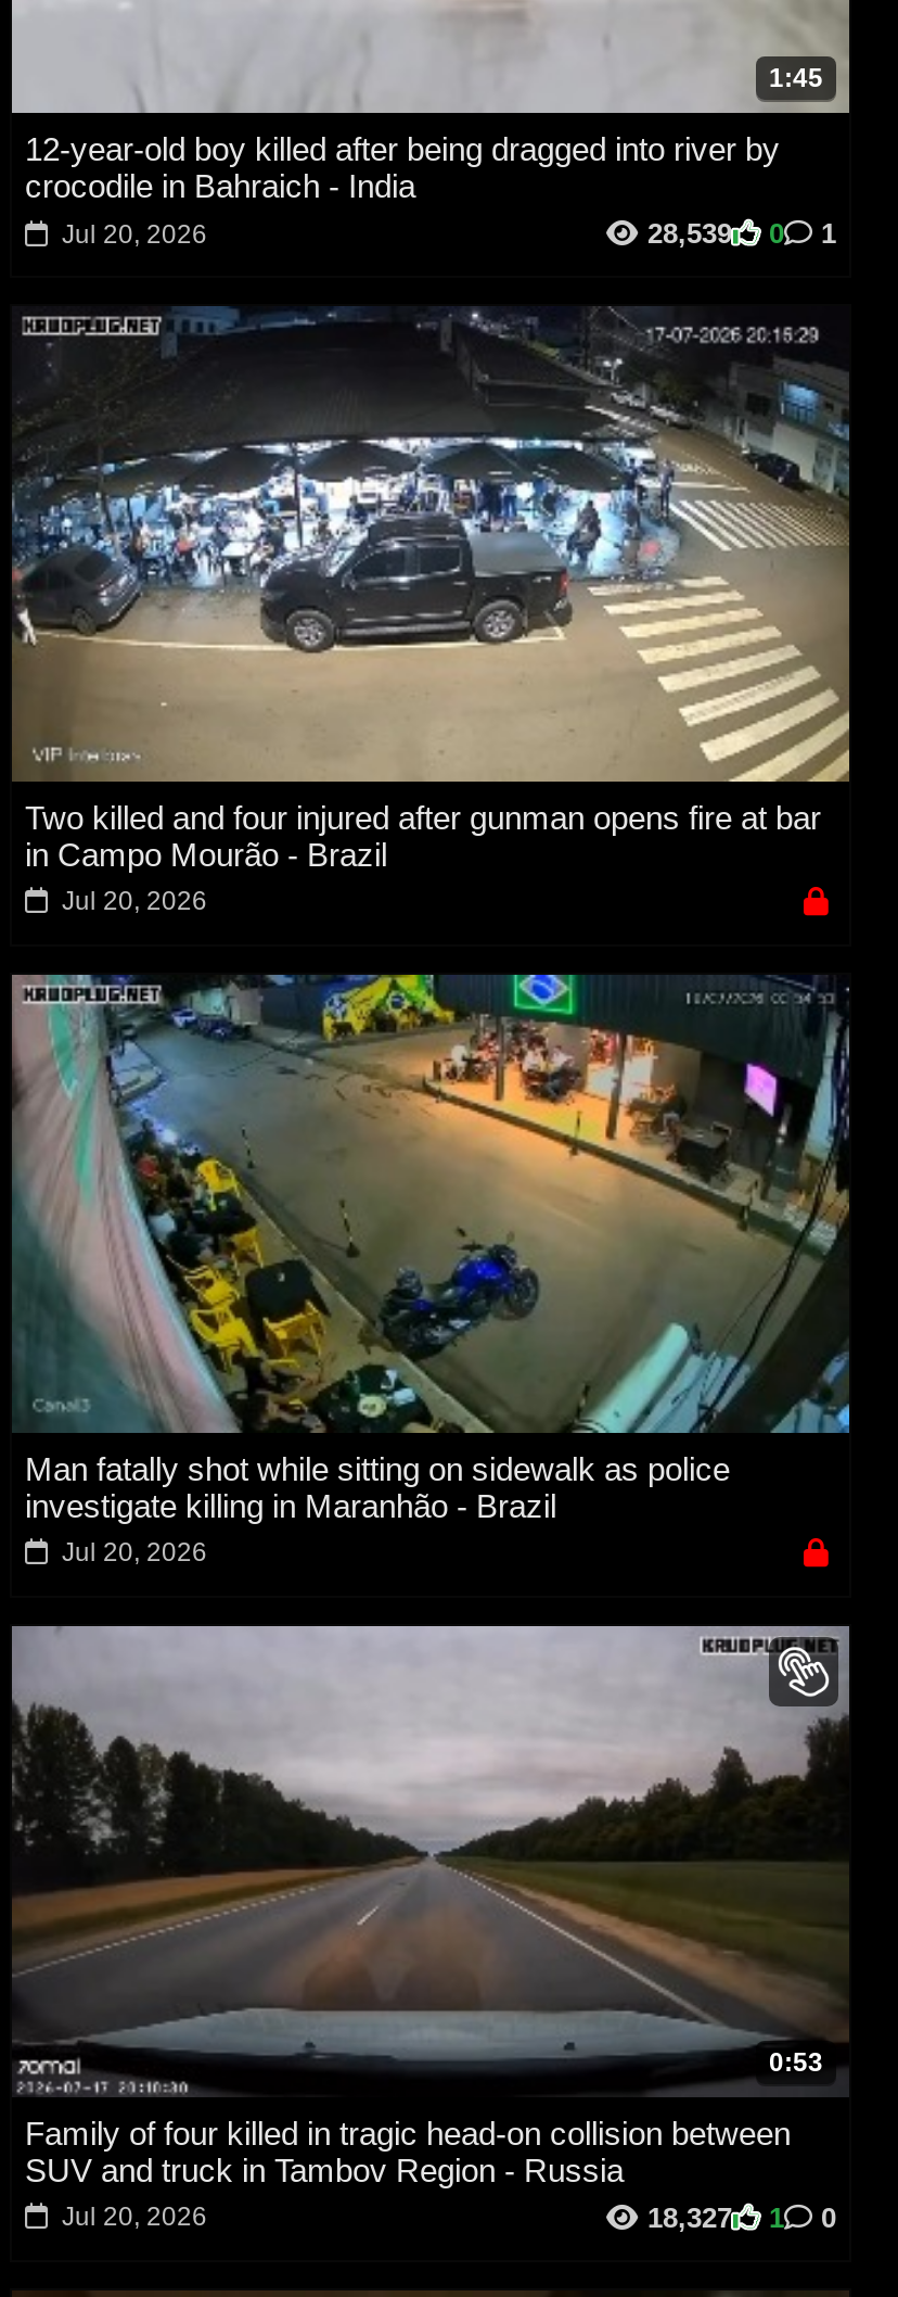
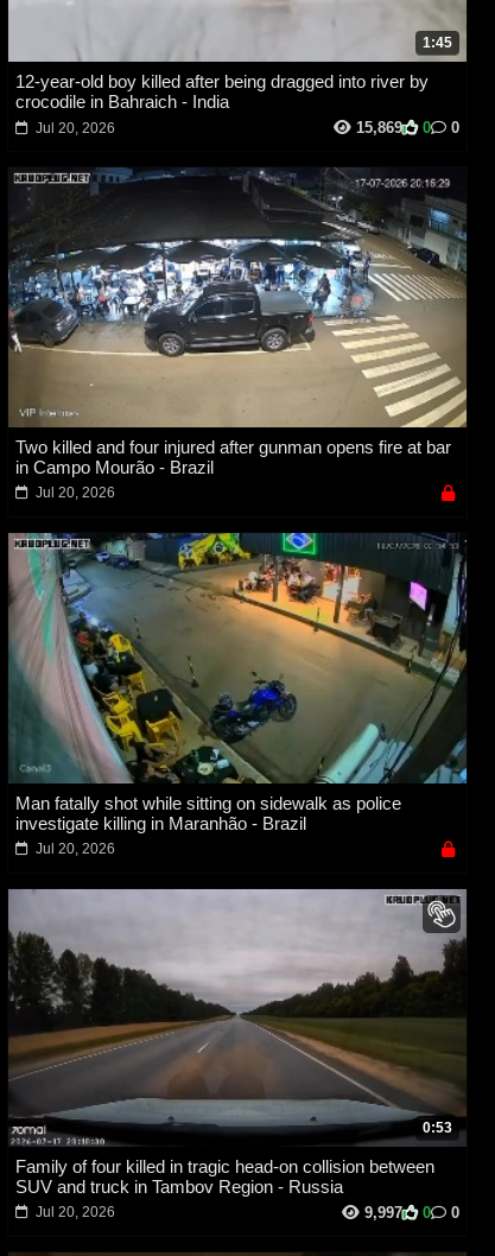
- 28,539
+ 15,869

- 1
+ 0

- 18,327
+ 9,997

- 1
+ 0
